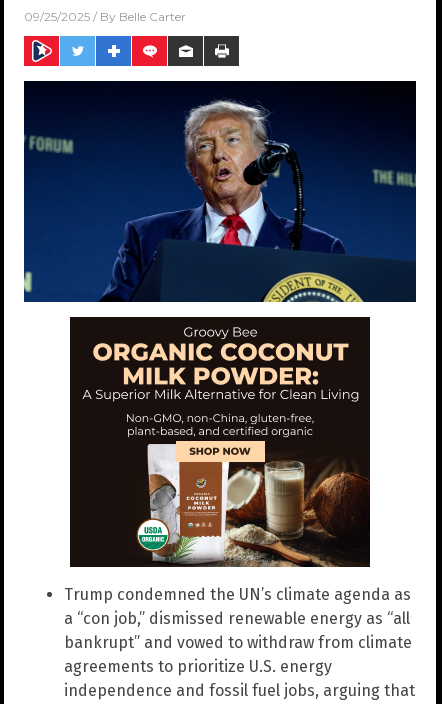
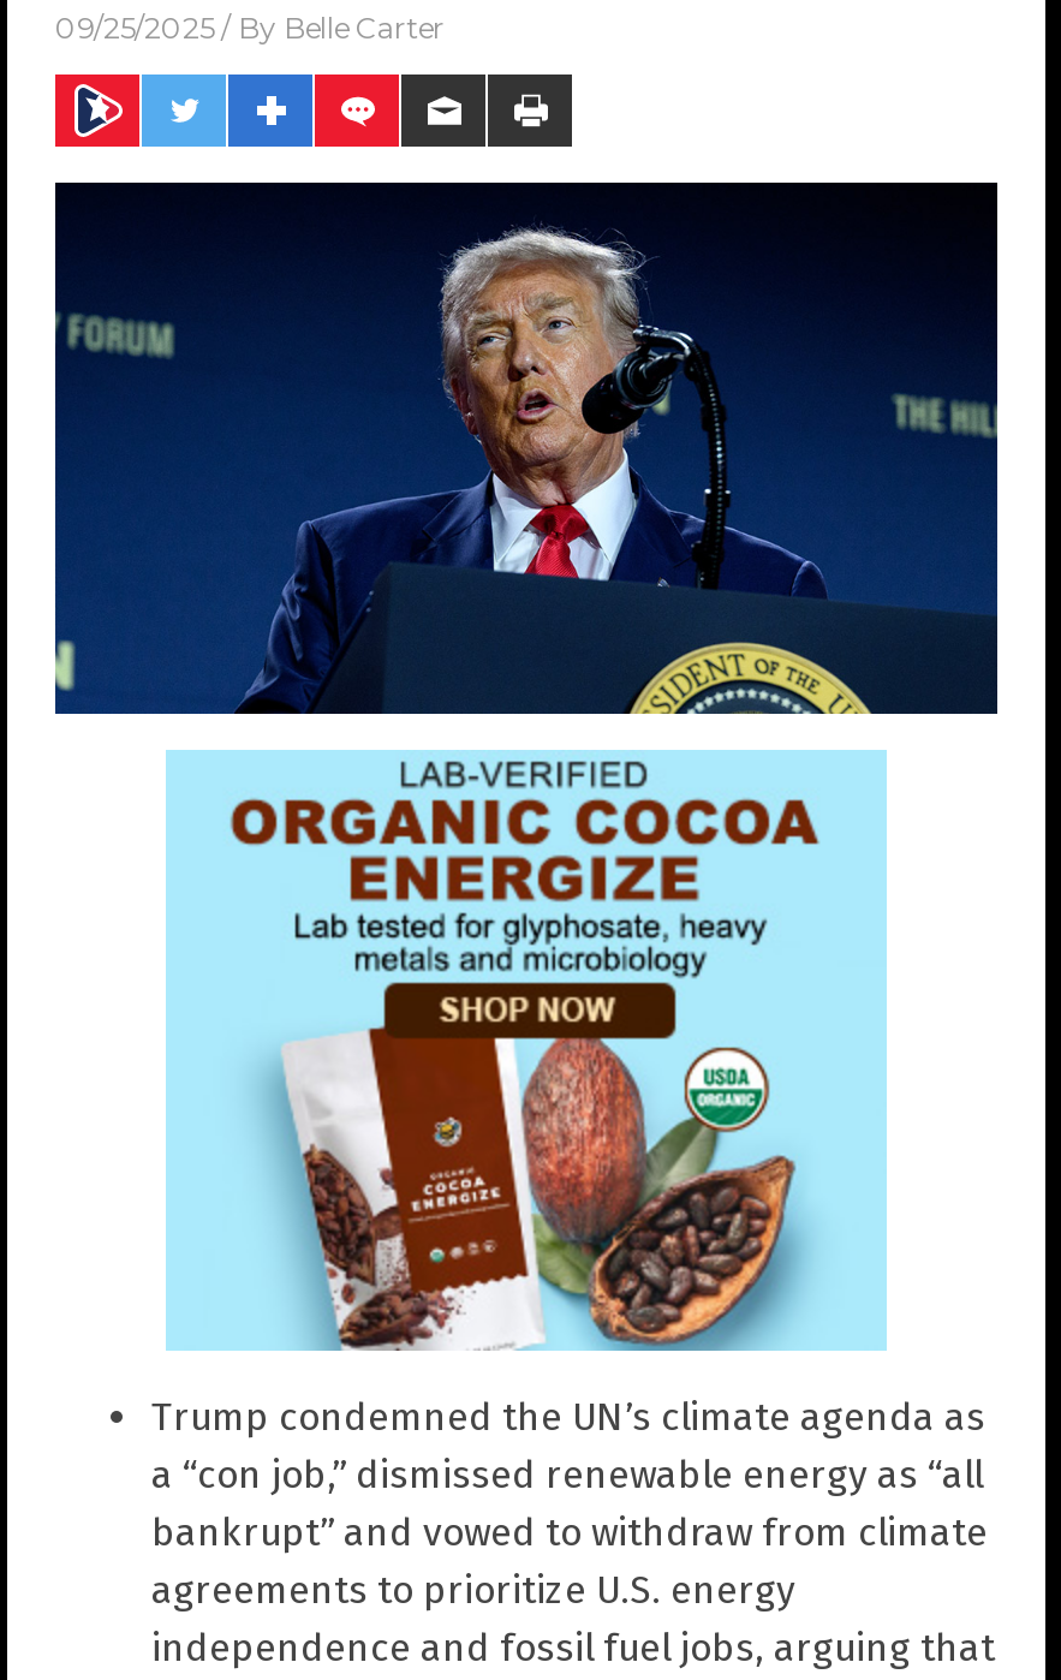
- [image]
+ [image]
